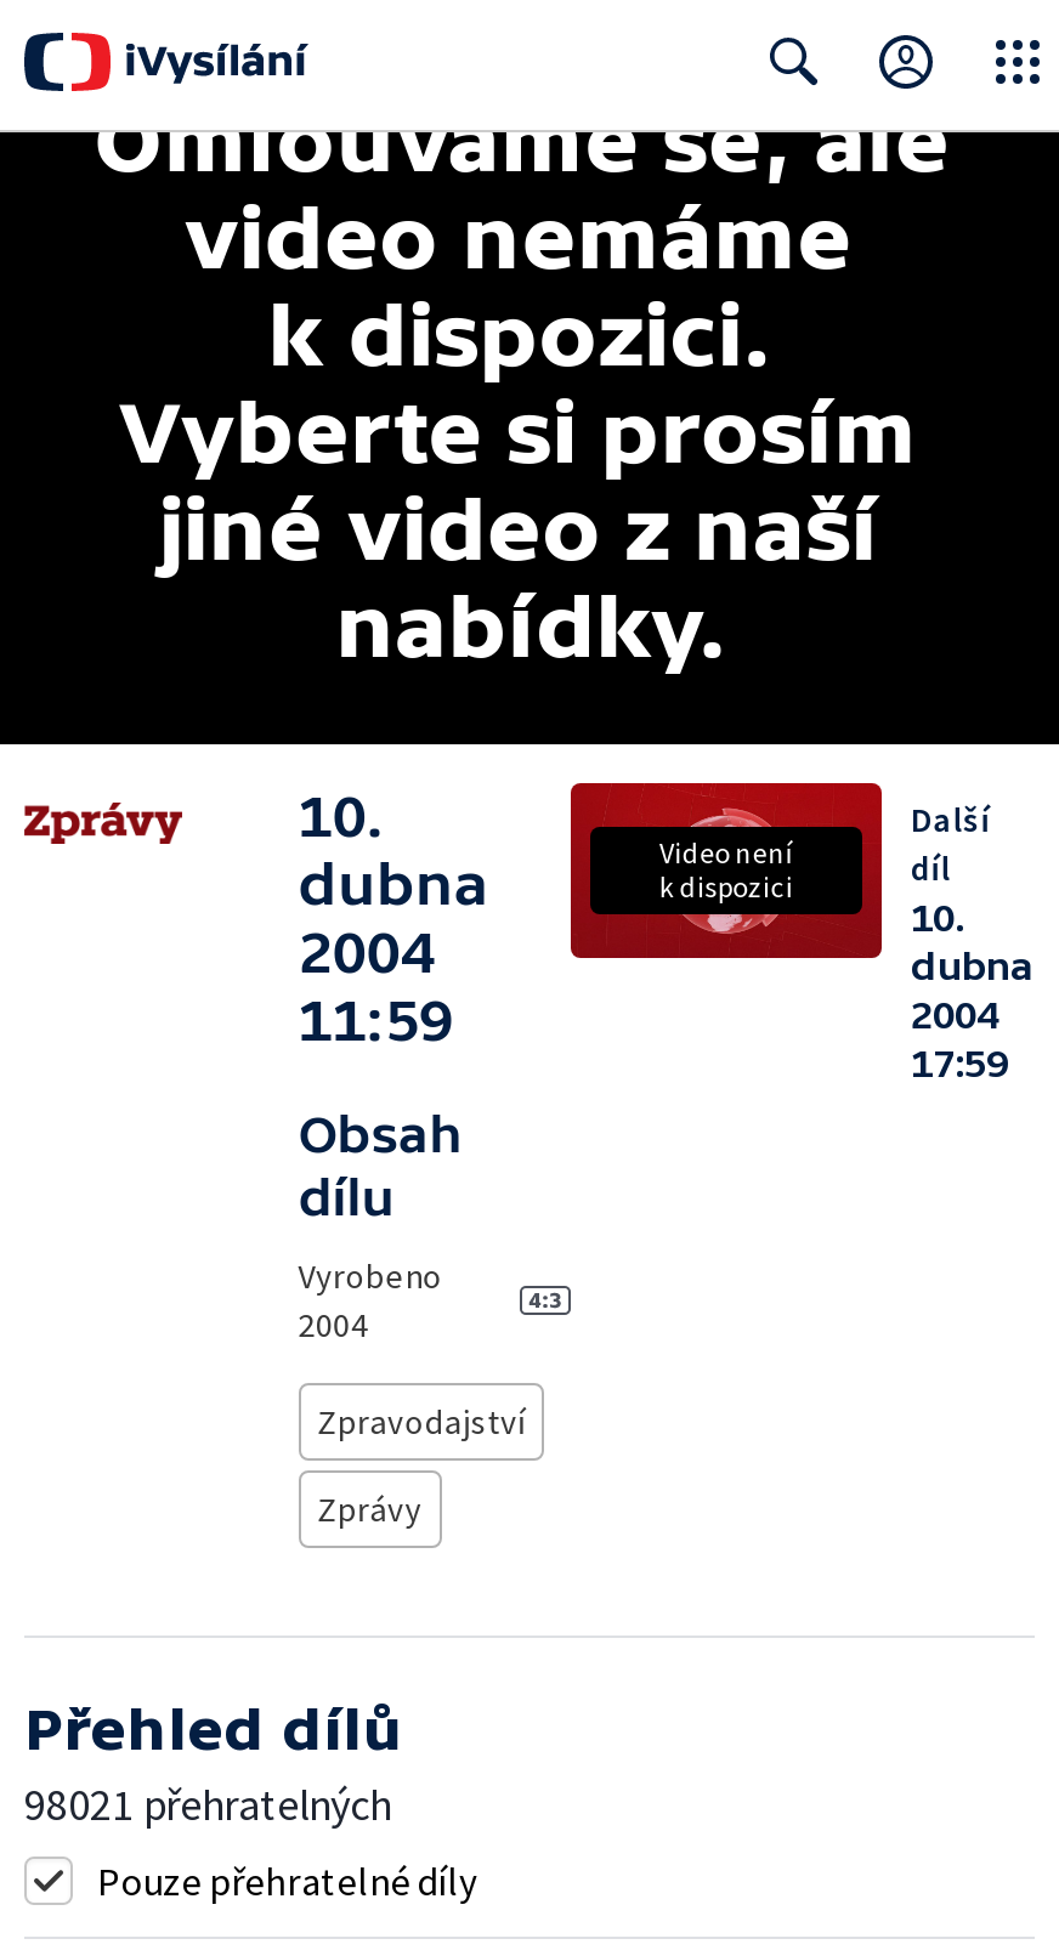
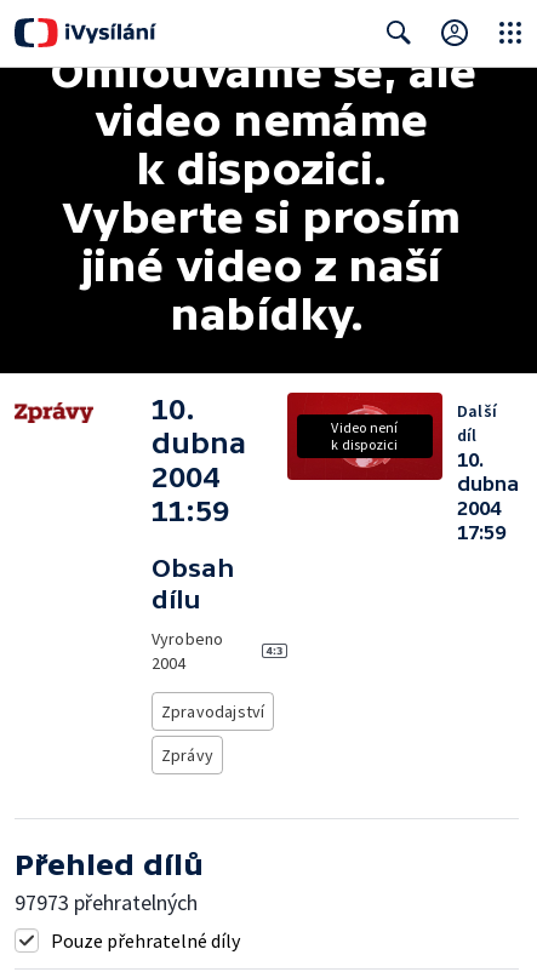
- 98021 přehratelných
+ 97973 přehratelných
